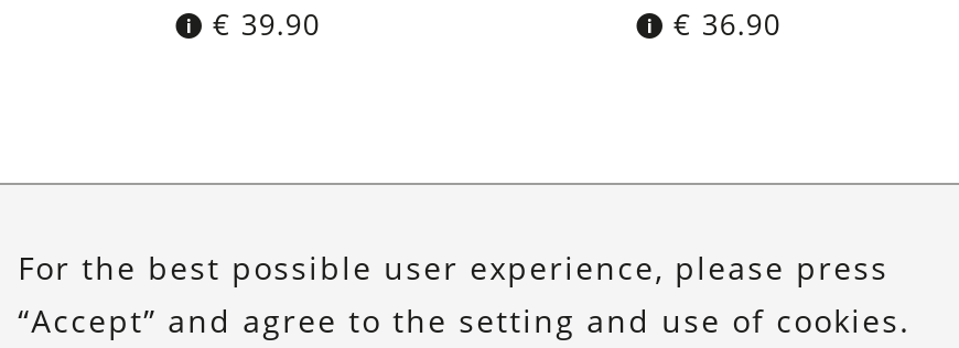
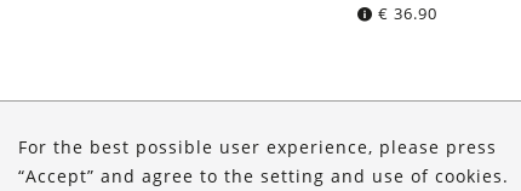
- €39.90
